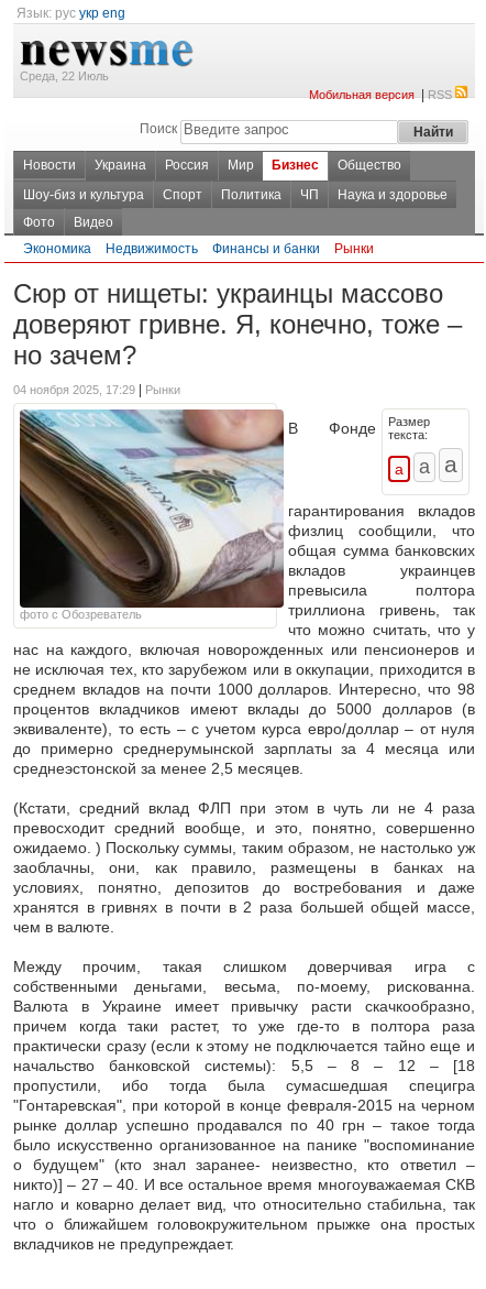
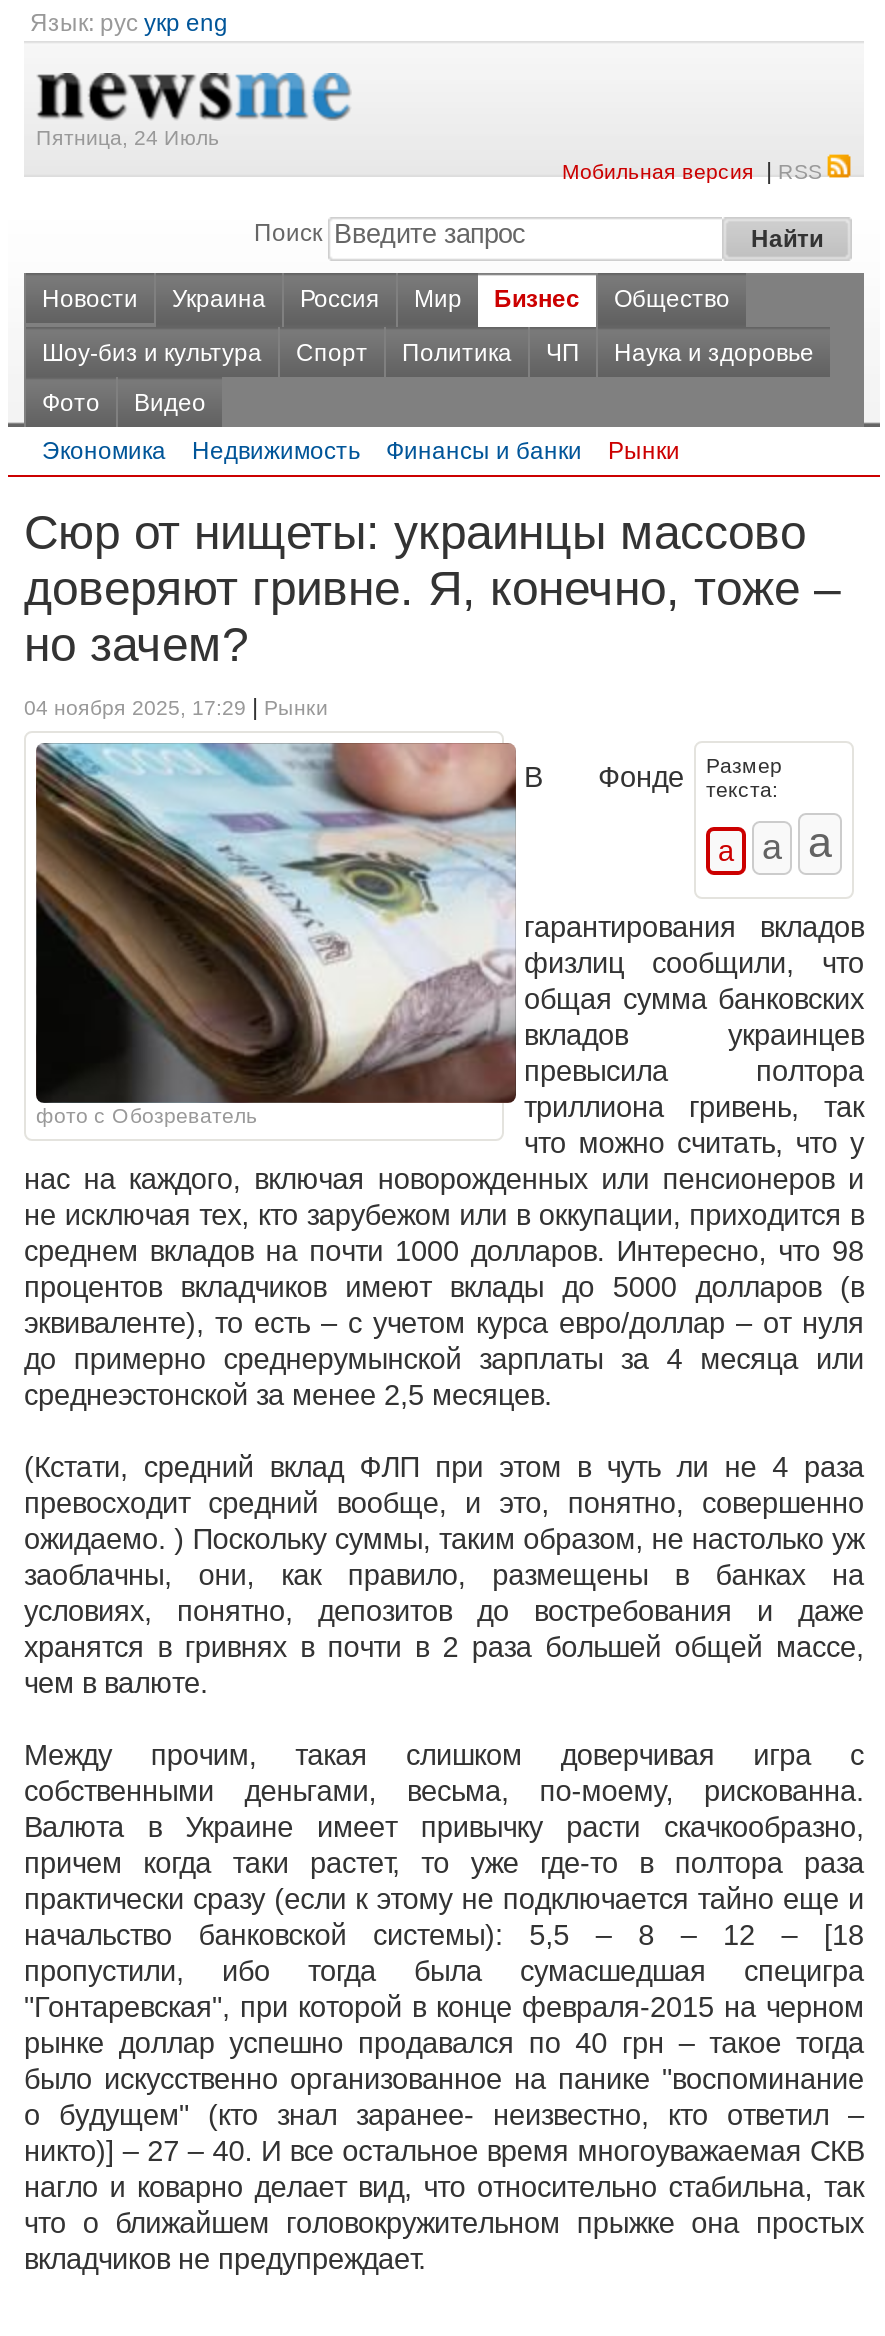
- Среда, 22 Июль
+ Пятница, 24 Июль
